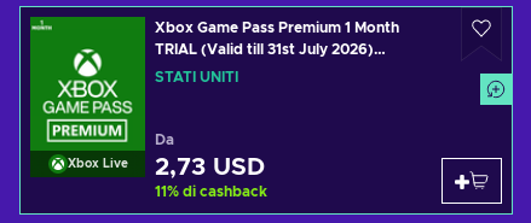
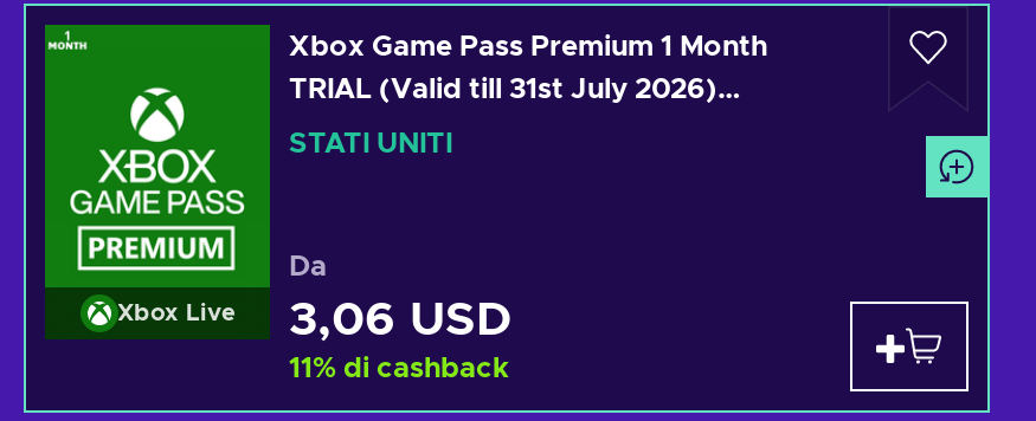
- 2,73 USD
+ 3,06 USD
